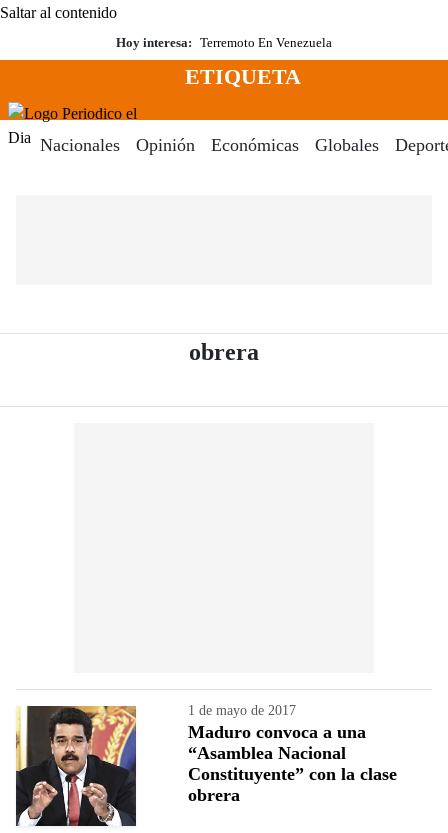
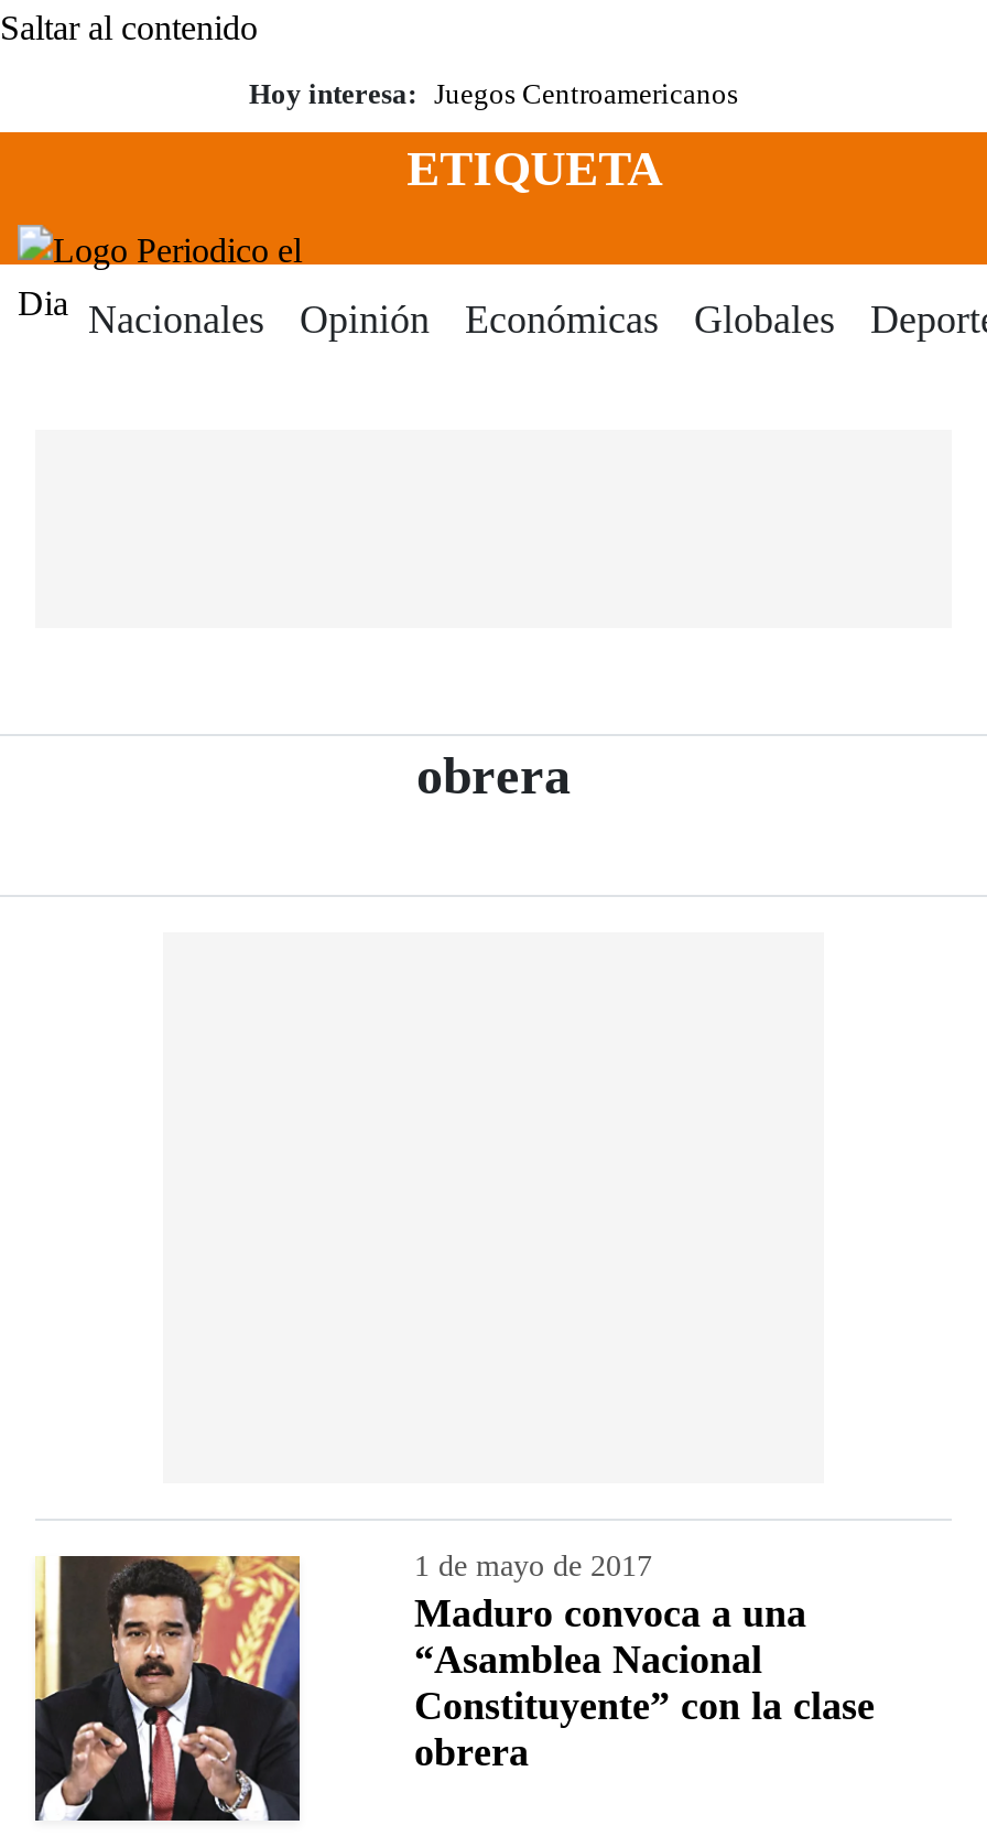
- Hoy interesa: Terremoto En Venezuela
+ Hoy interesa: Juegos Centroamericanos
